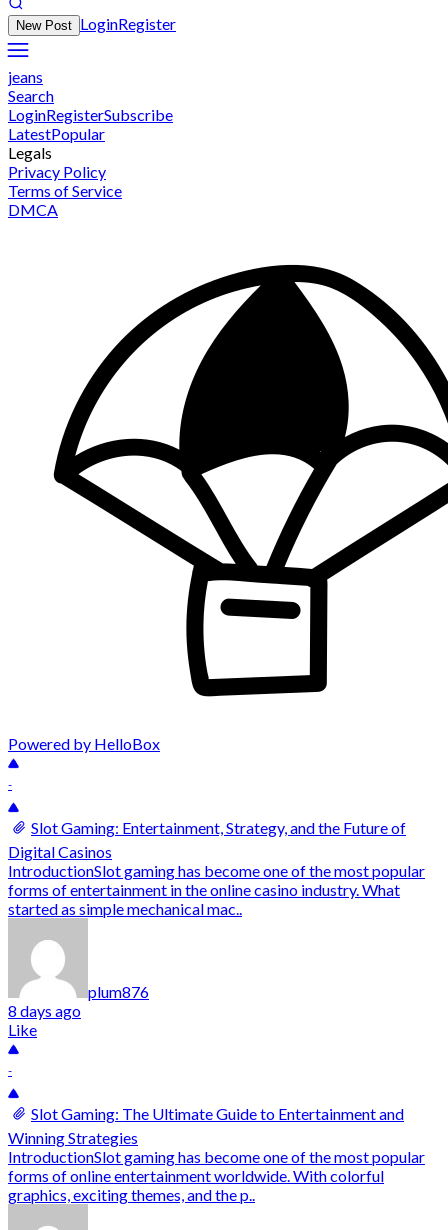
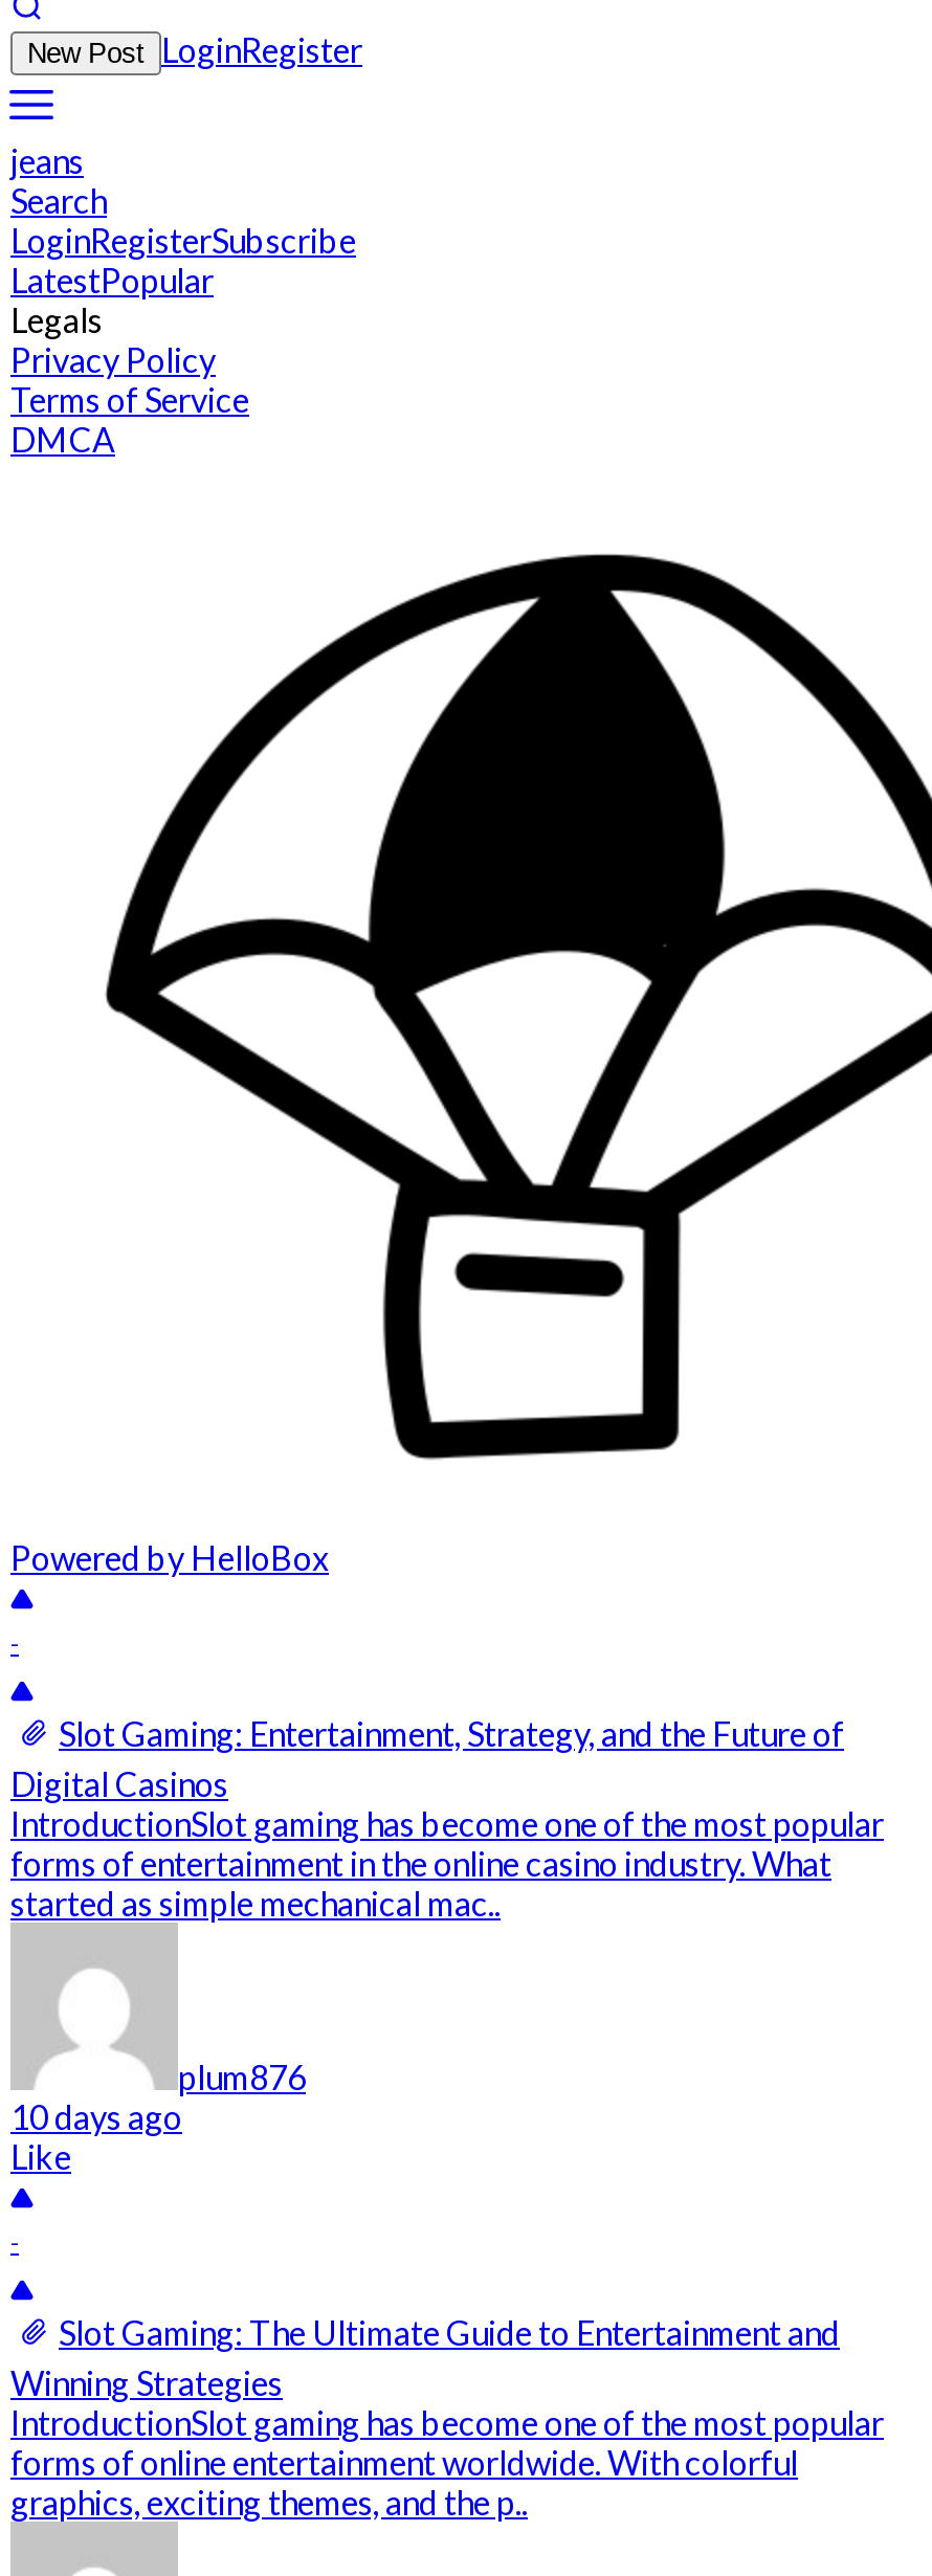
- 8 days ago
+ 10 days ago
